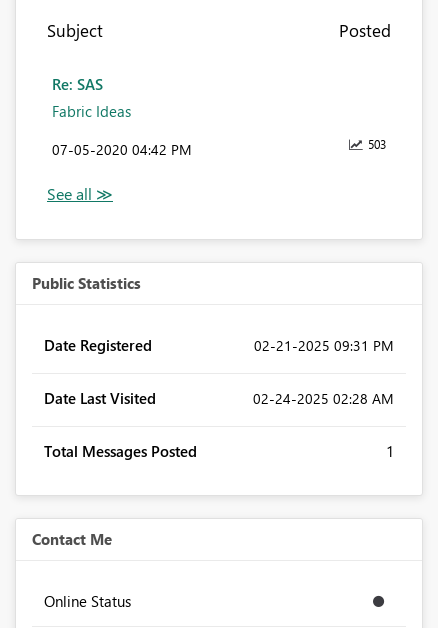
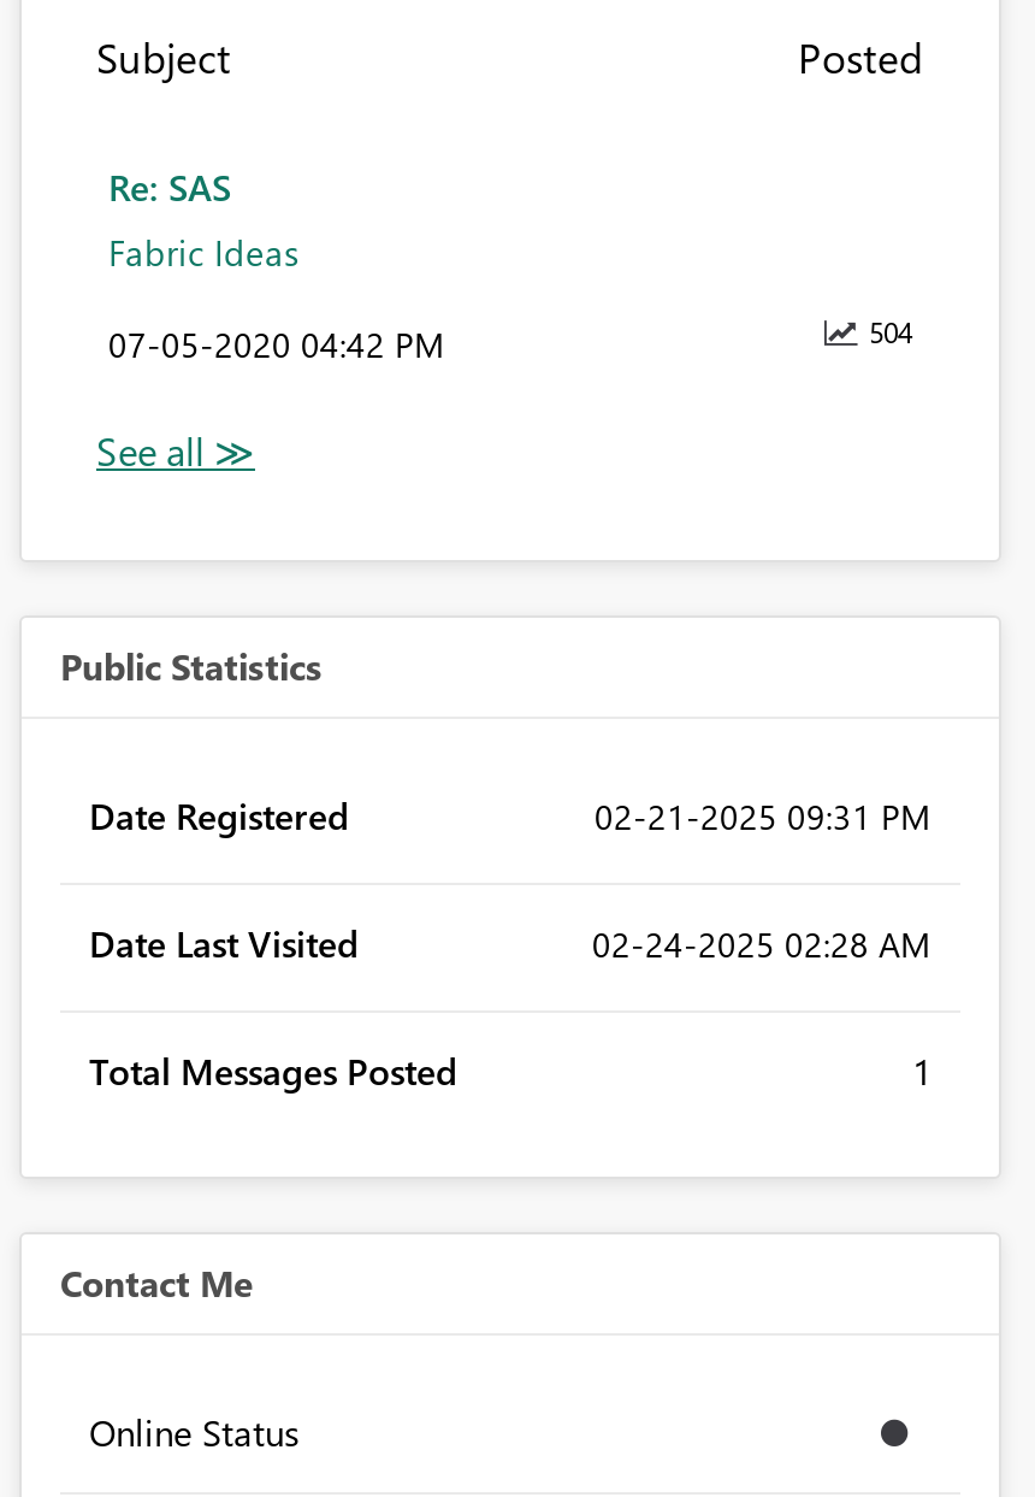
- 503
+ 504
